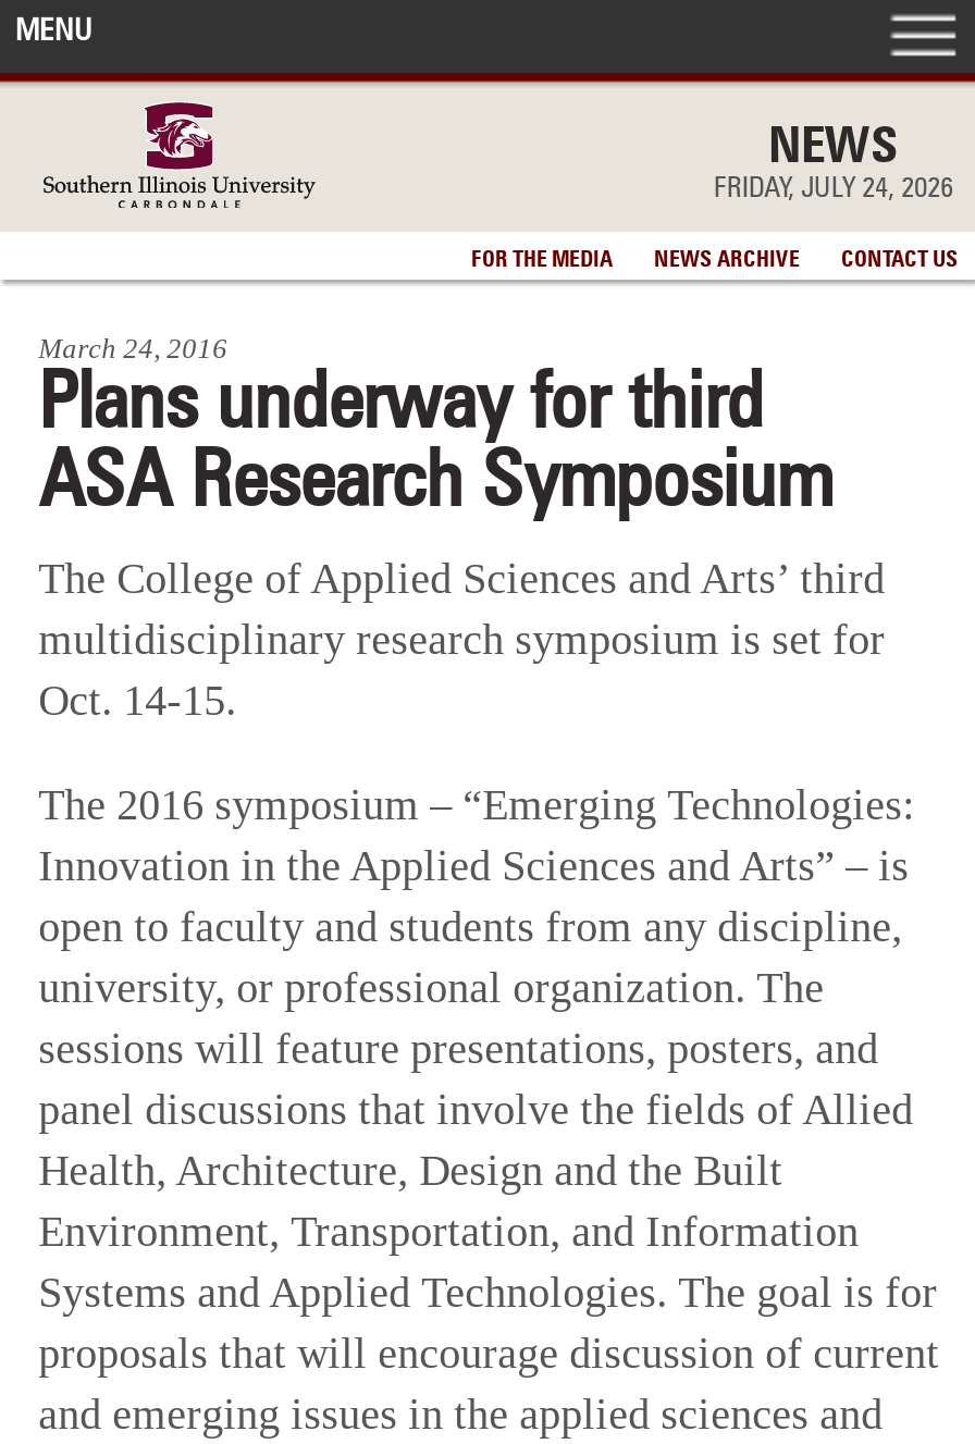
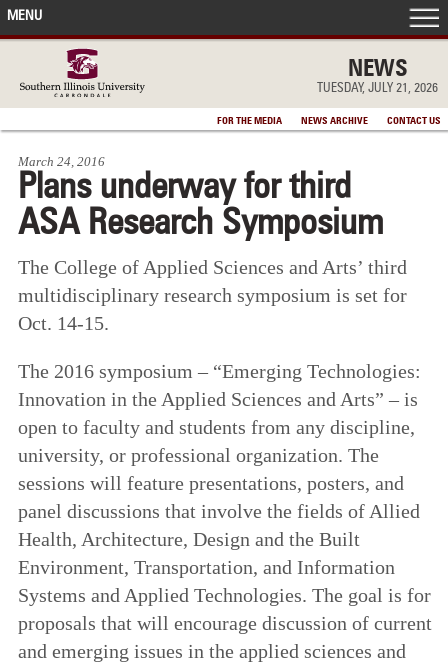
- FRIDAY, JULY 24, 2026
+ TUESDAY, JULY 21, 2026
